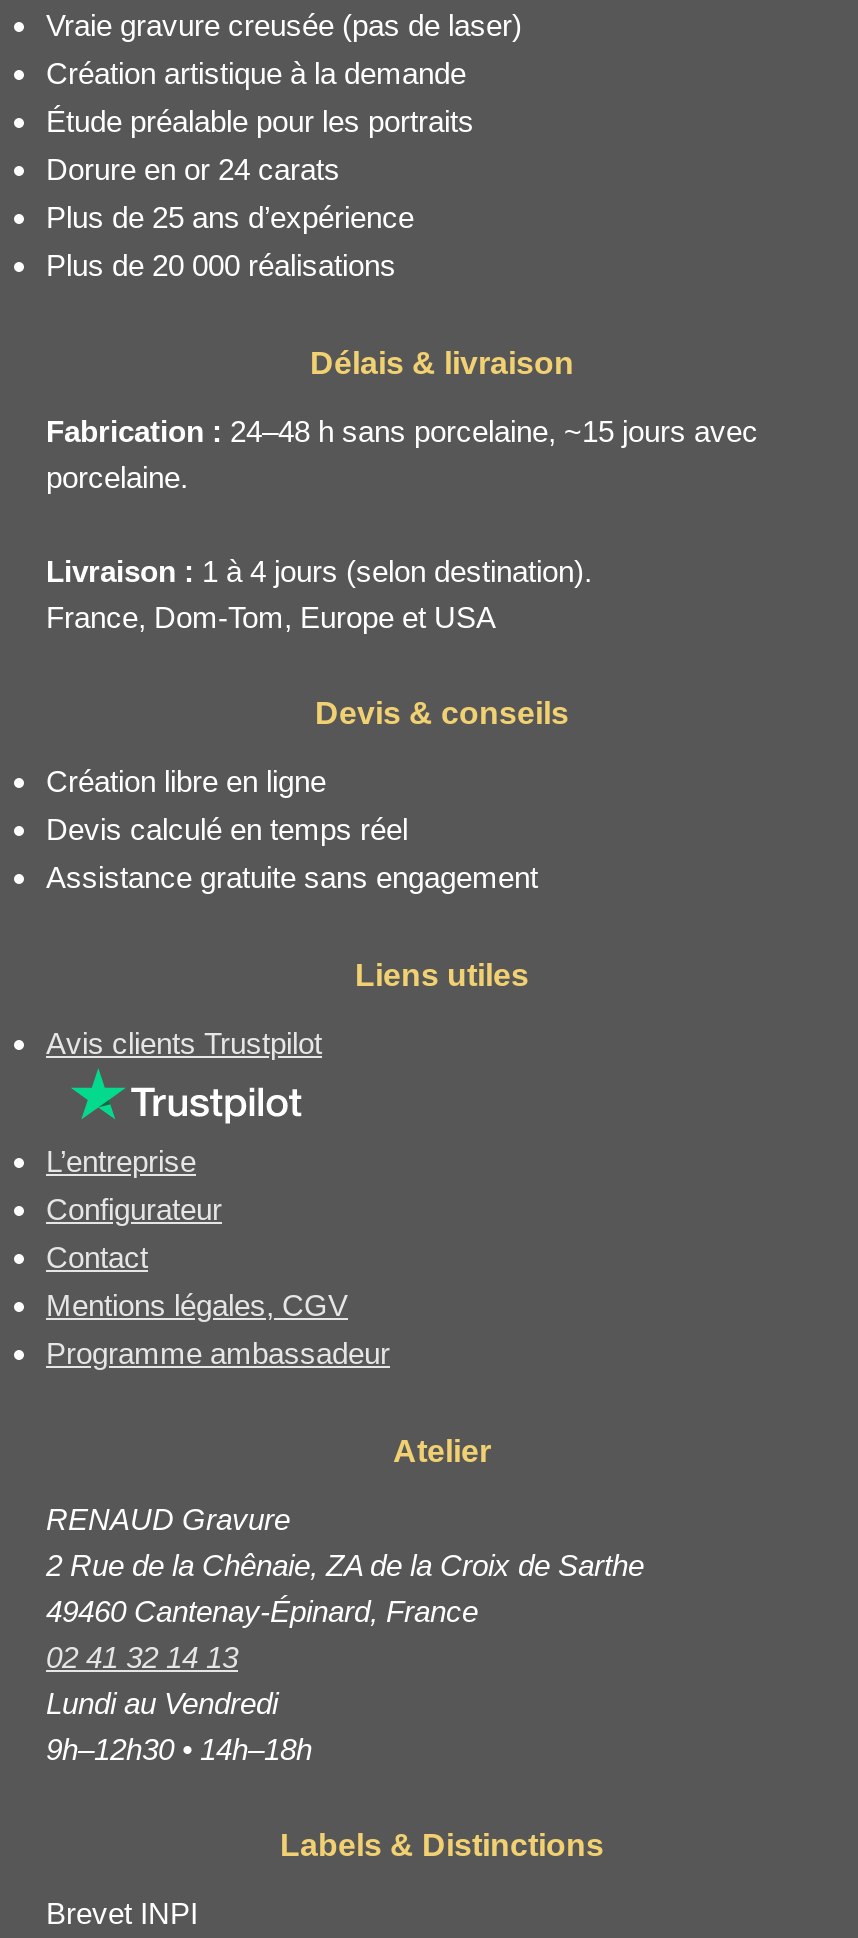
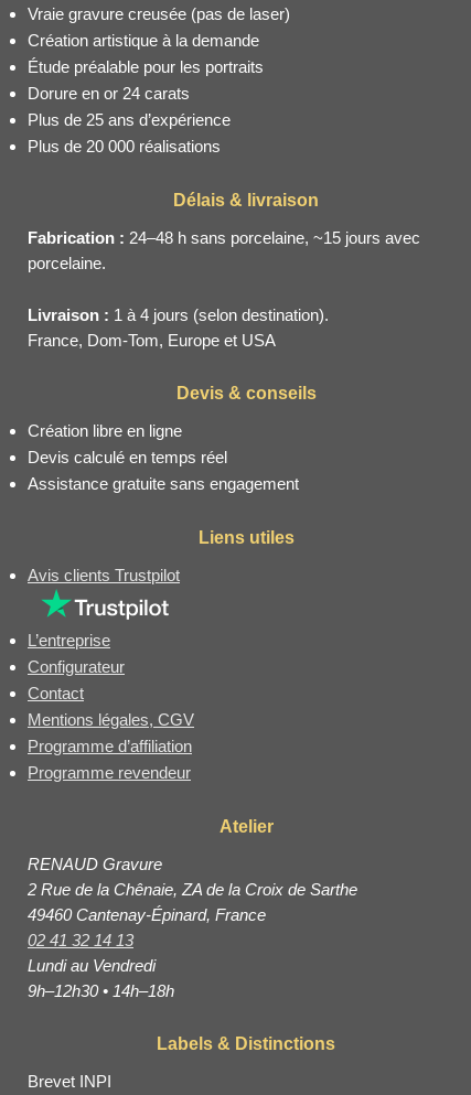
- Programme ambassadeur
+ Programme d’affiliation
+ Programme revendeur
